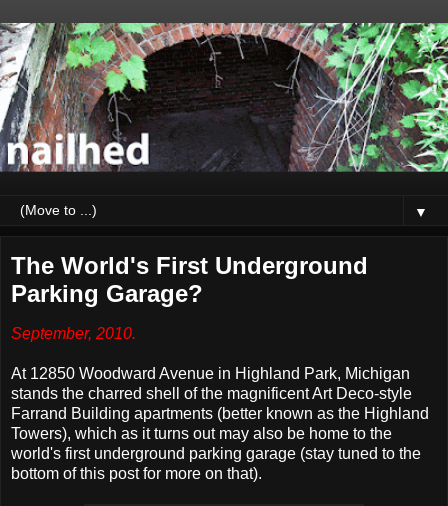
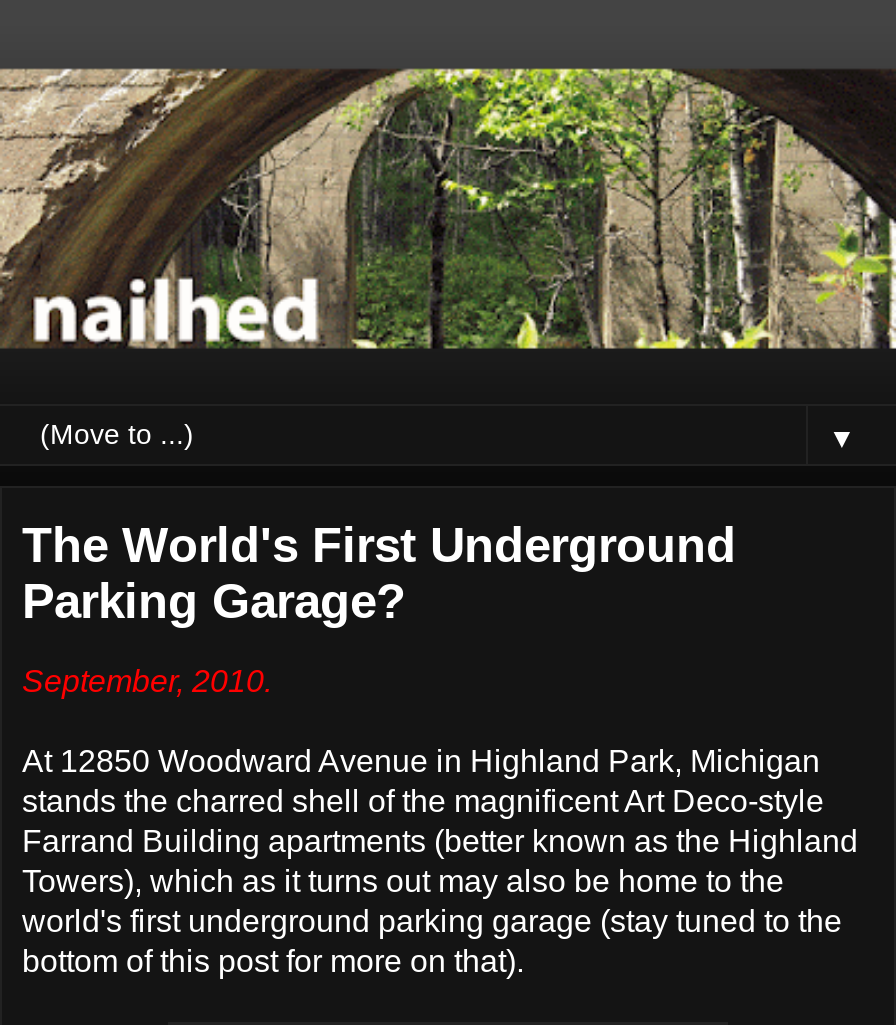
- [image]
+ [image]
